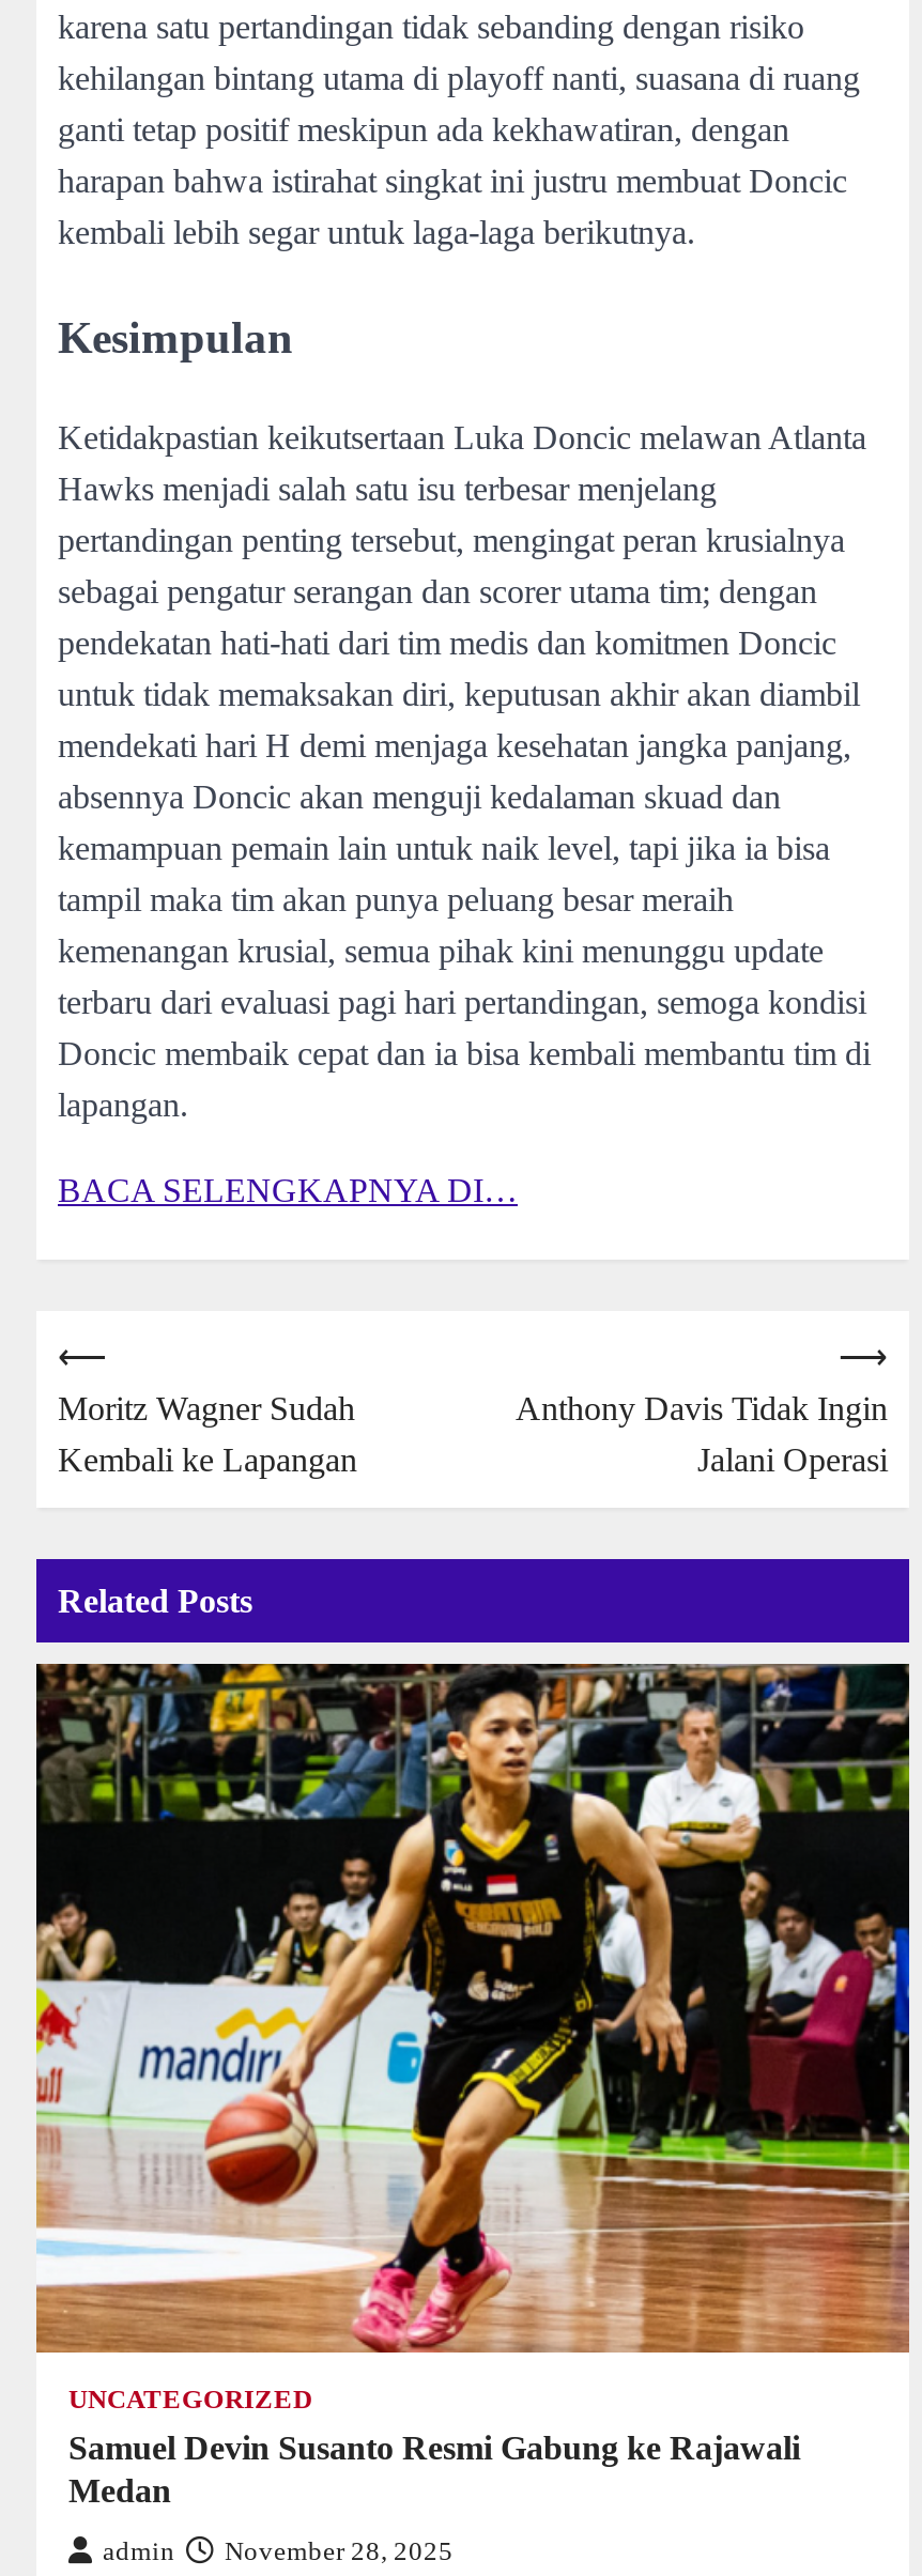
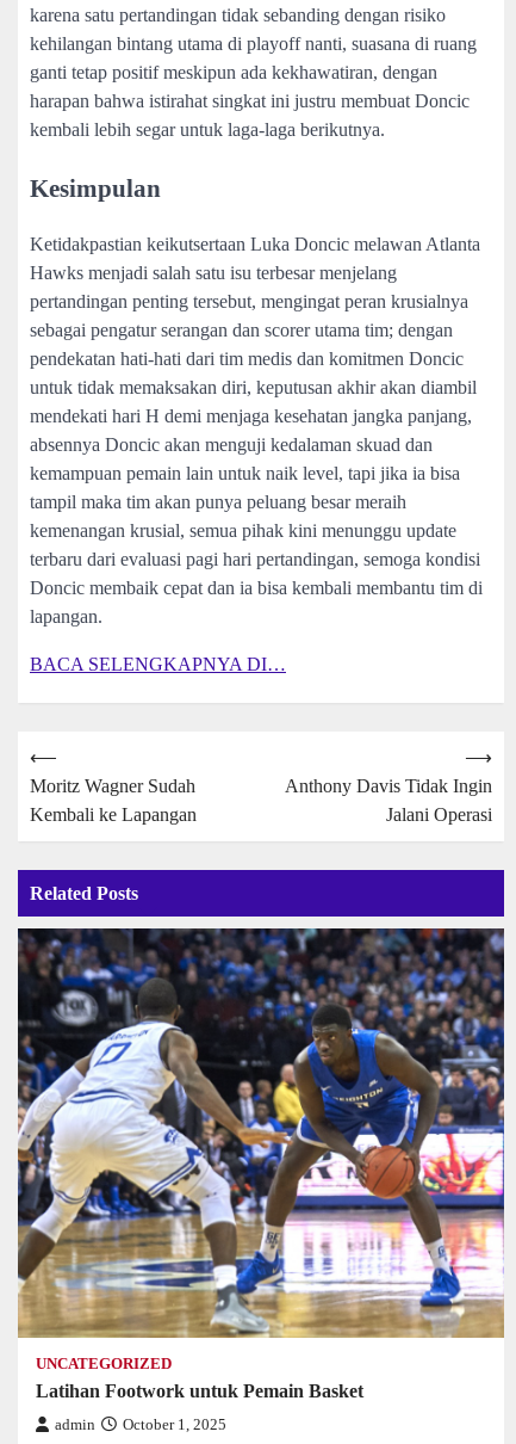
- [image]
- Samuel Devin Susanto Resmi Gabung ke Rajawali
- Medan
+ [image]
+ Latihan Footwork untuk Pemain Basket

moved down: UNCATEGORIZED

- admin November 28, 2025
+ admin October 1, 2025
